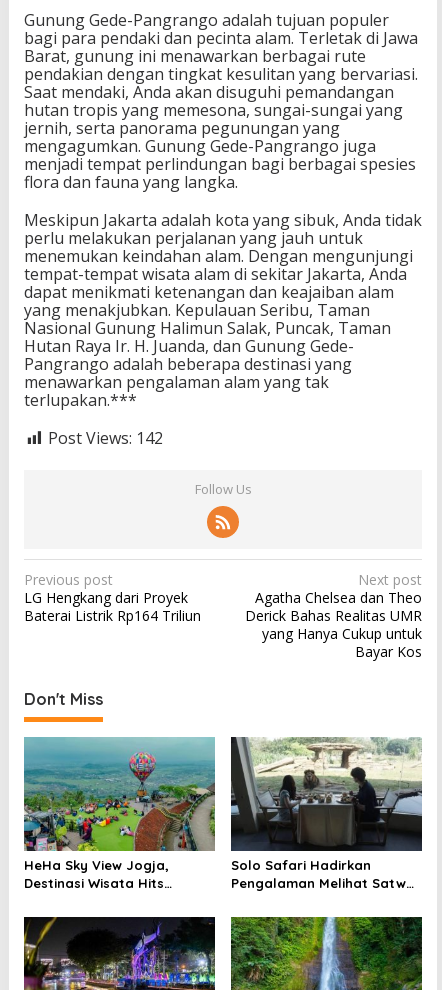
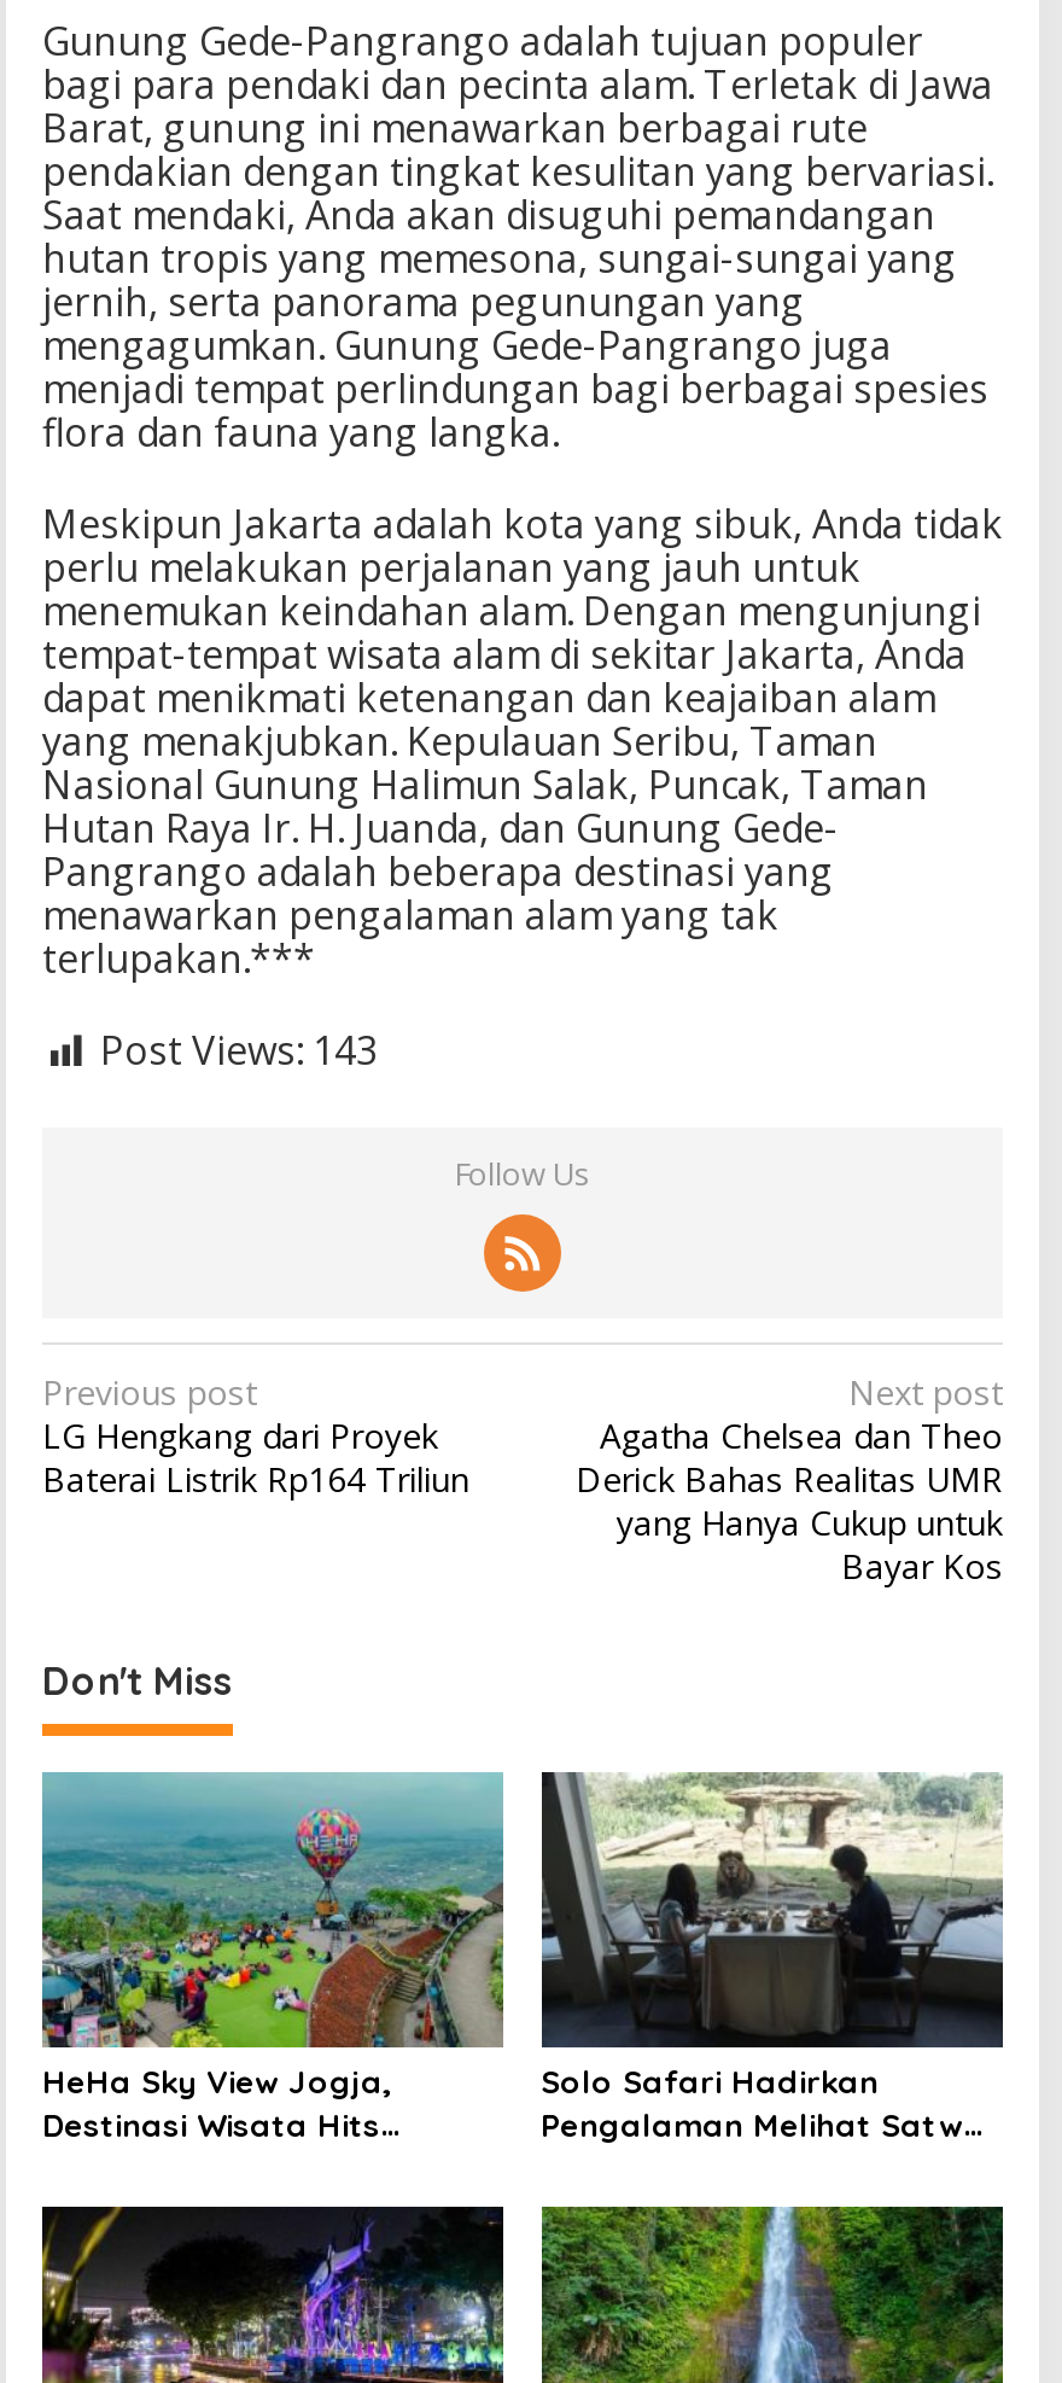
- Post Views: 142
+ Post Views: 143
